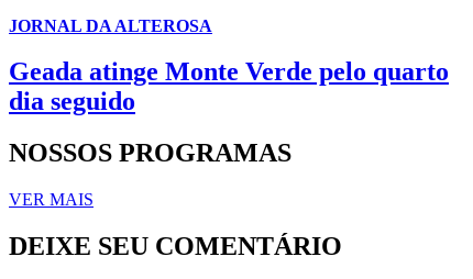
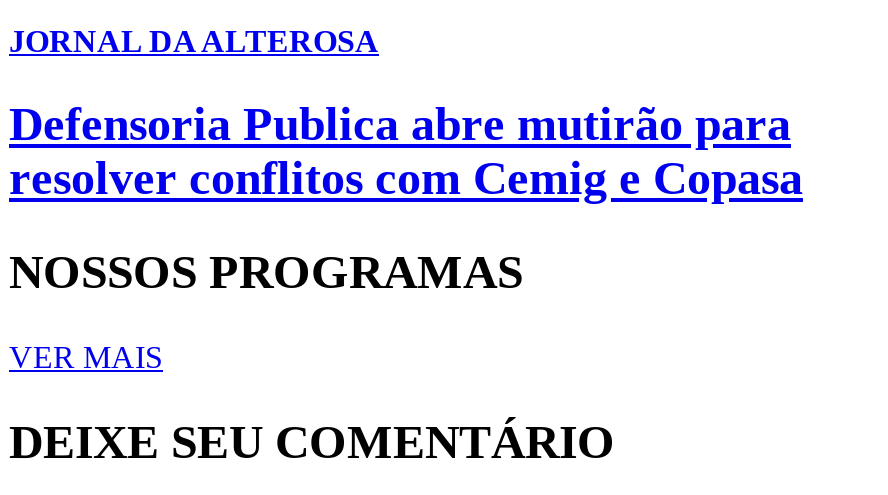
- Geada atinge Monte Verde pelo quarto
- dia seguido
+ Defensoria Publica abre mutirão para
+ resolver conflitos com Cemig e Copasa
